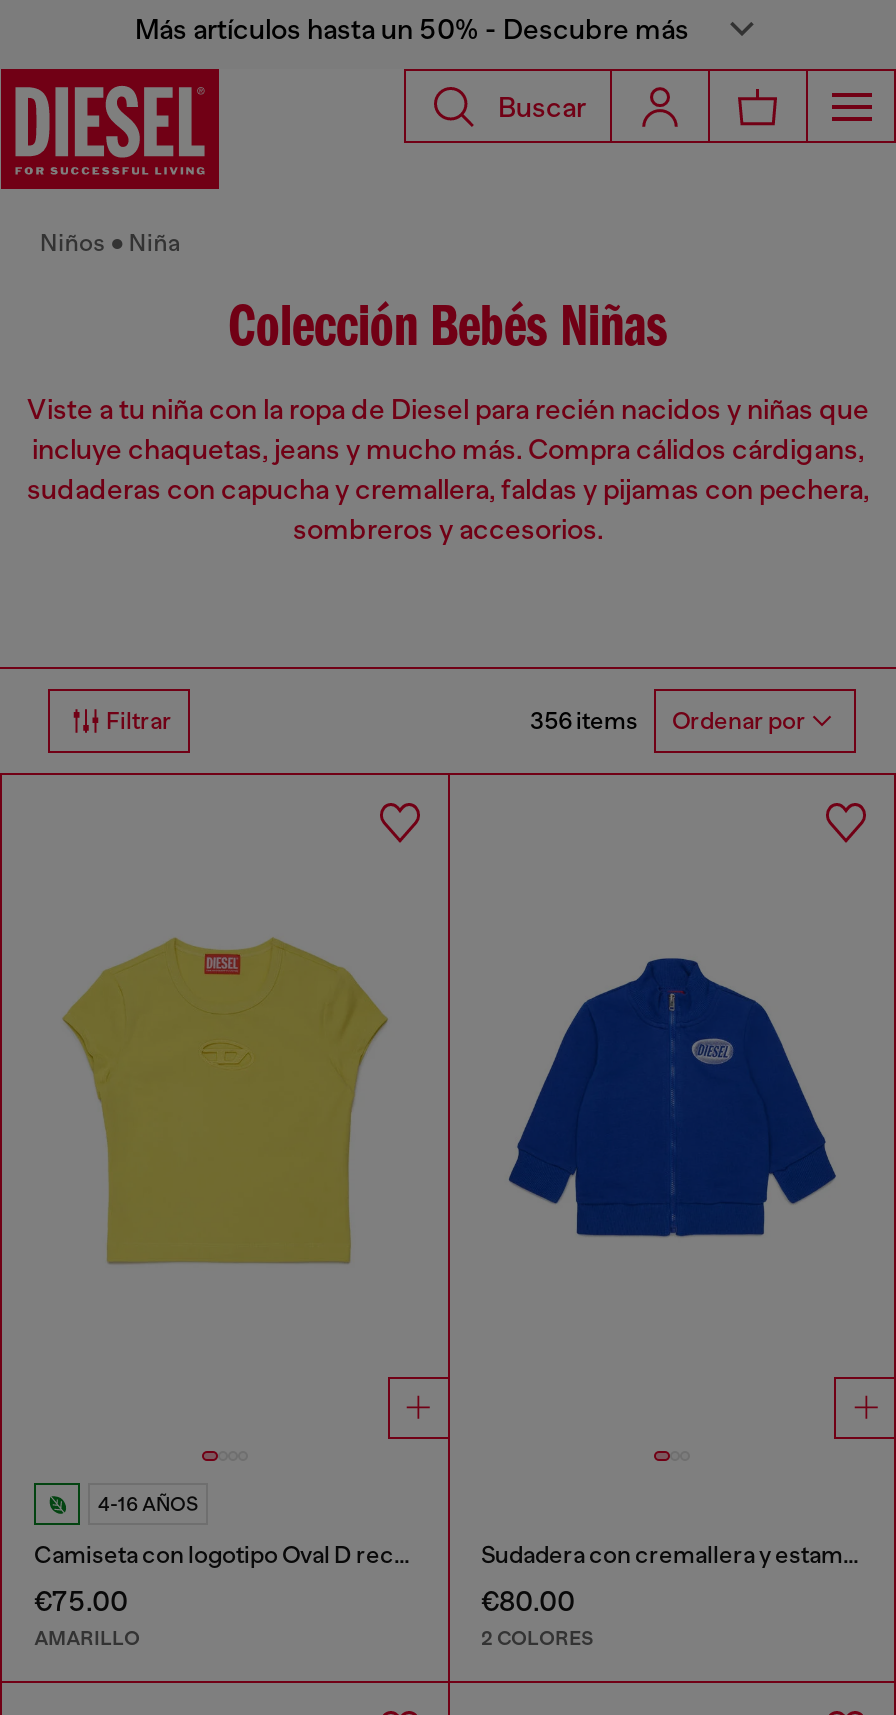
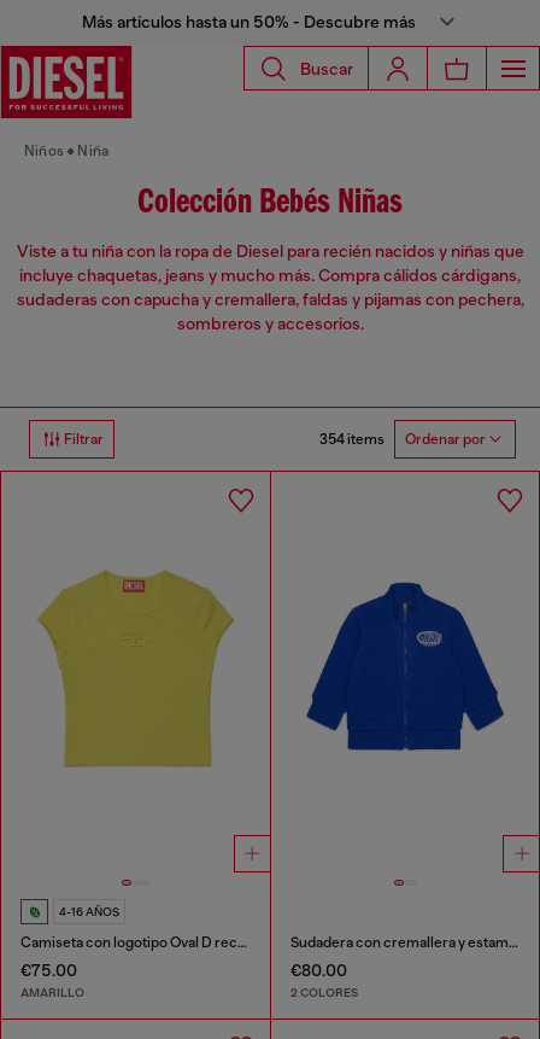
- 356 items Ordenar por
+ 354 items Ordenar por
